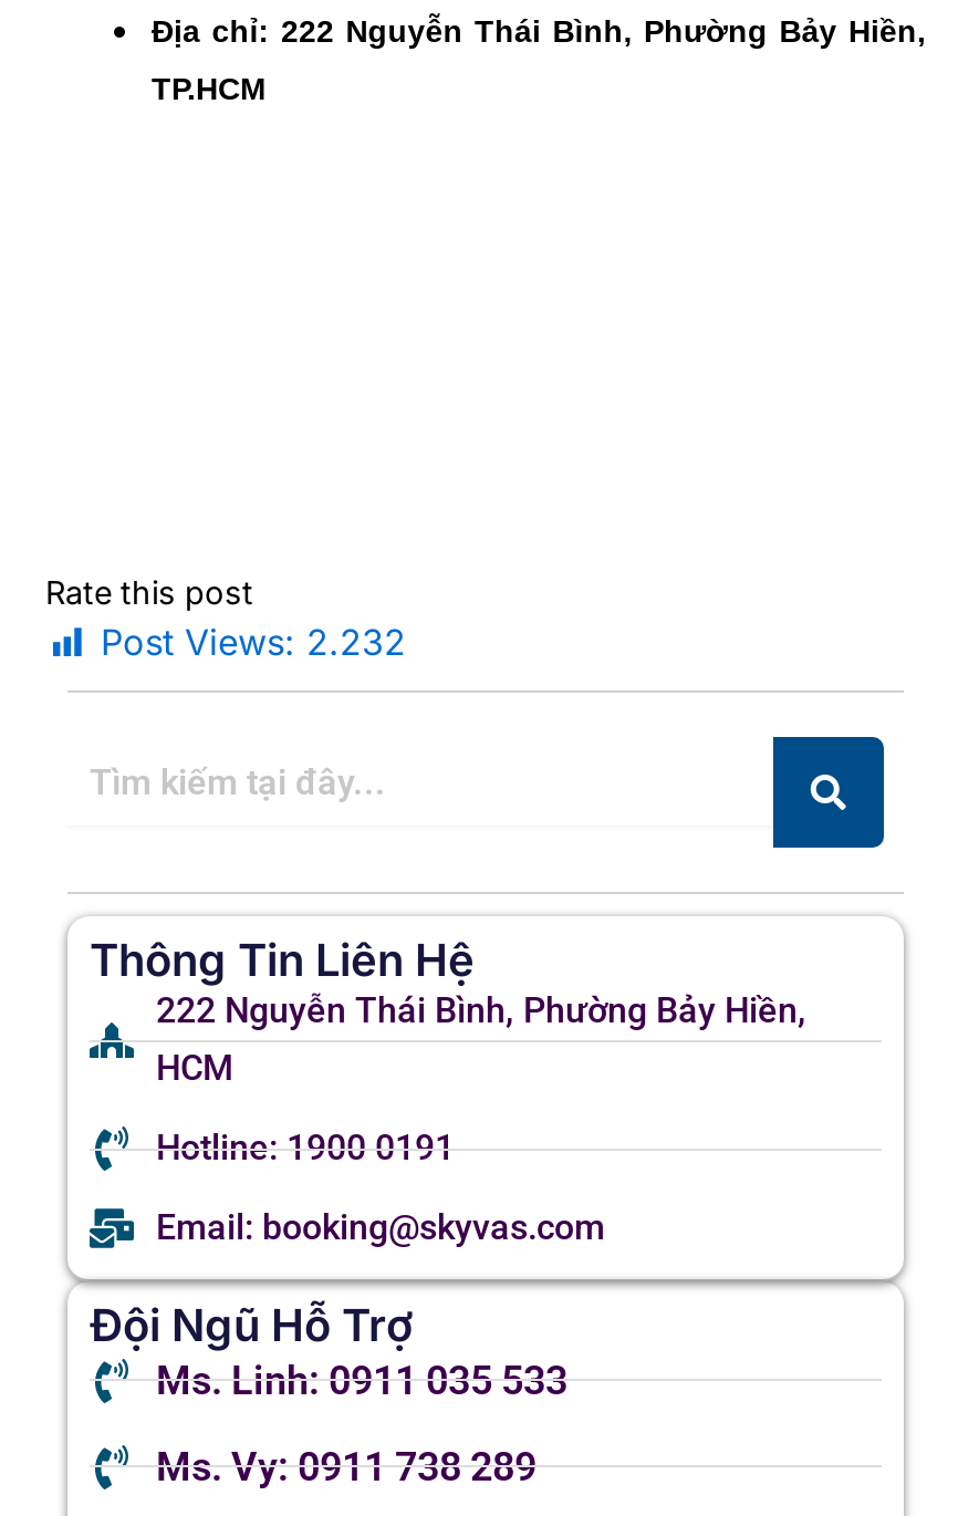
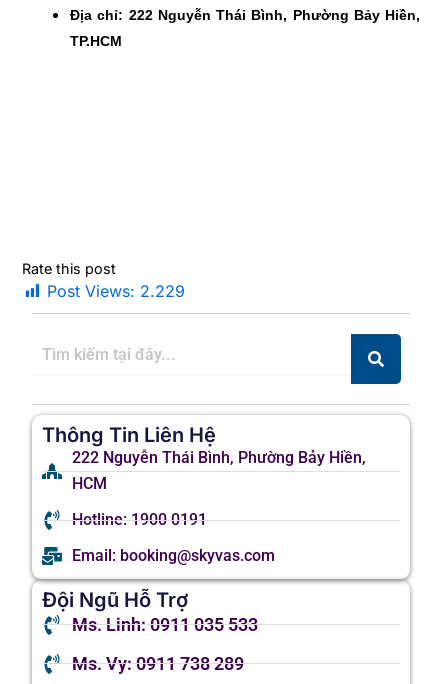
- Post Views: 2.232
+ Post Views: 2.229
